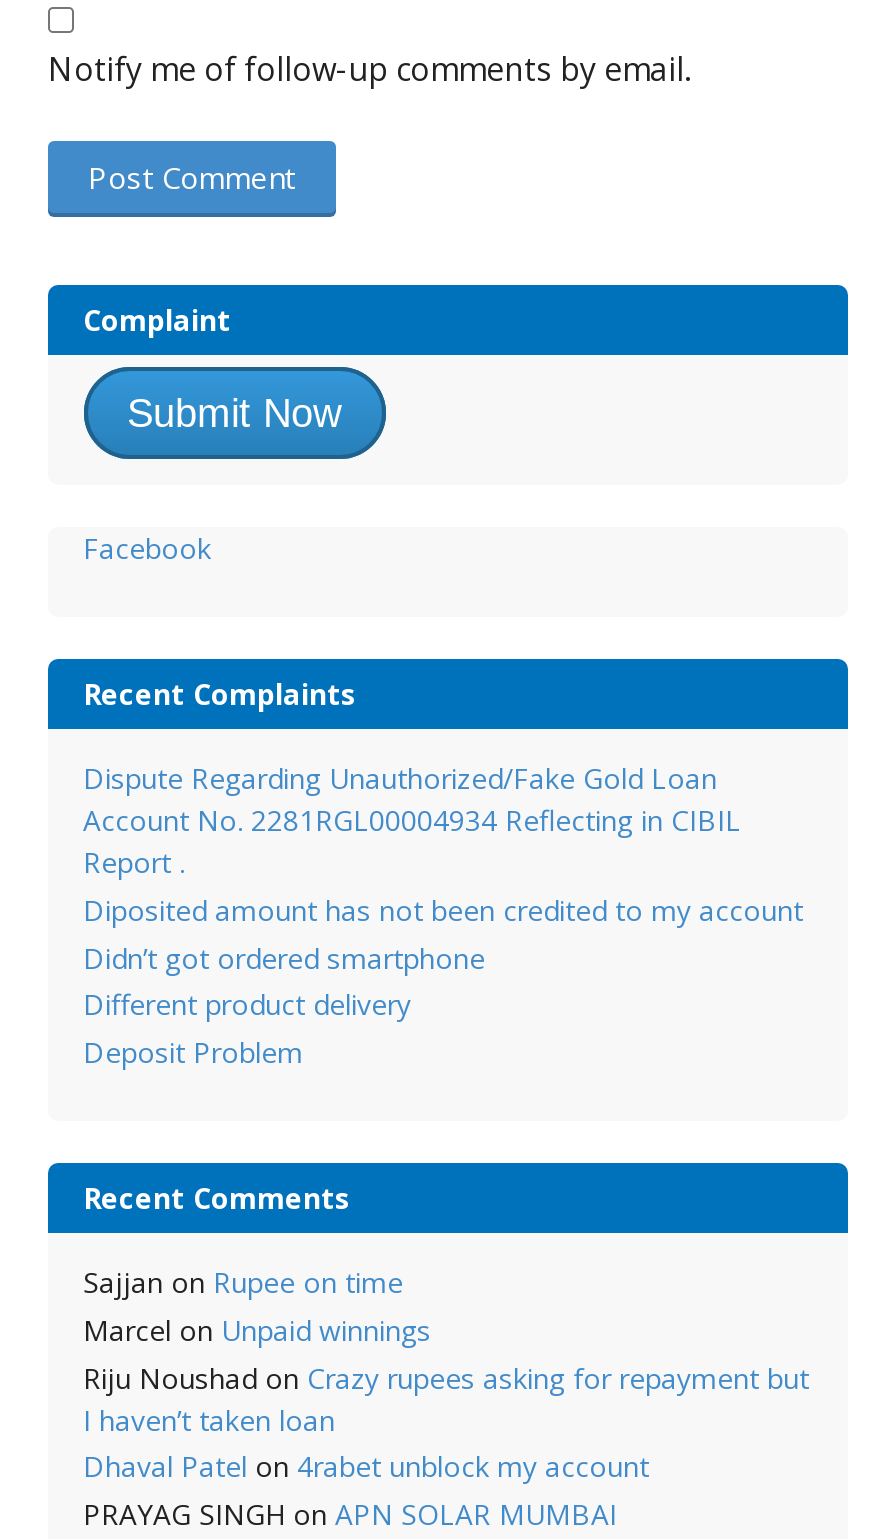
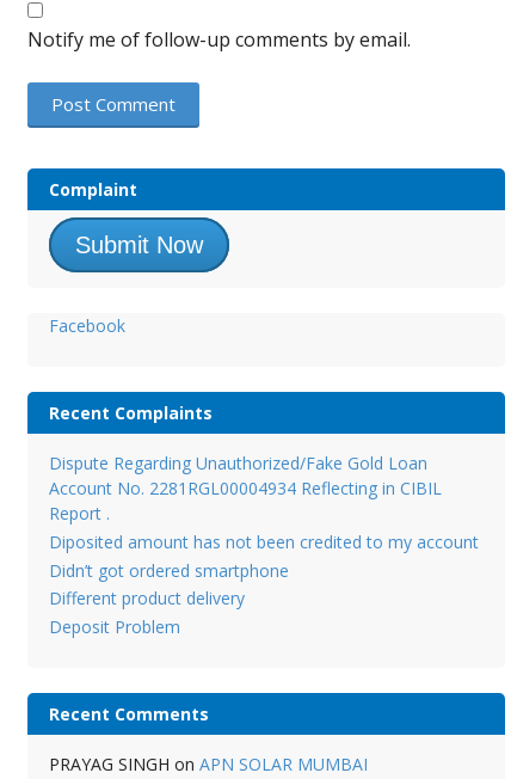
- Sajjan on Rupee on time
- Marcel on Unpaid winnings
- Riju Noushad on Crazy rupees asking for repayment but
- I haven’t taken loan
- Dhaval Patel on 4rabet unblock my account
